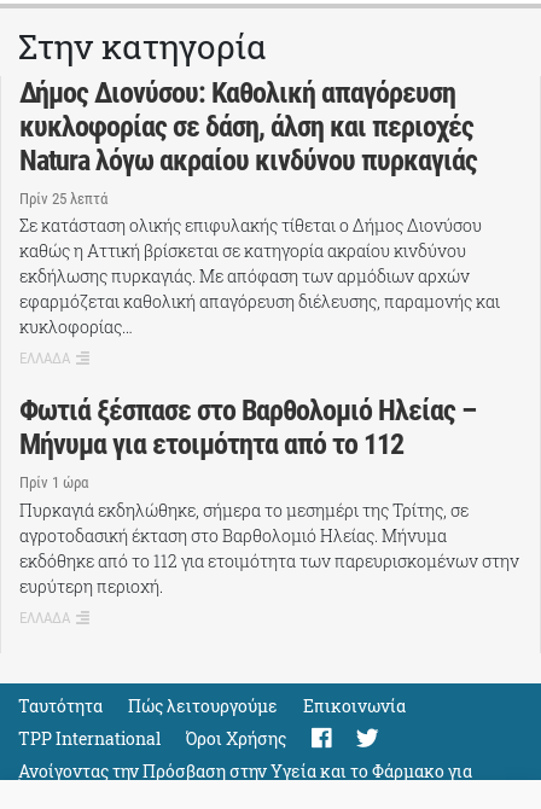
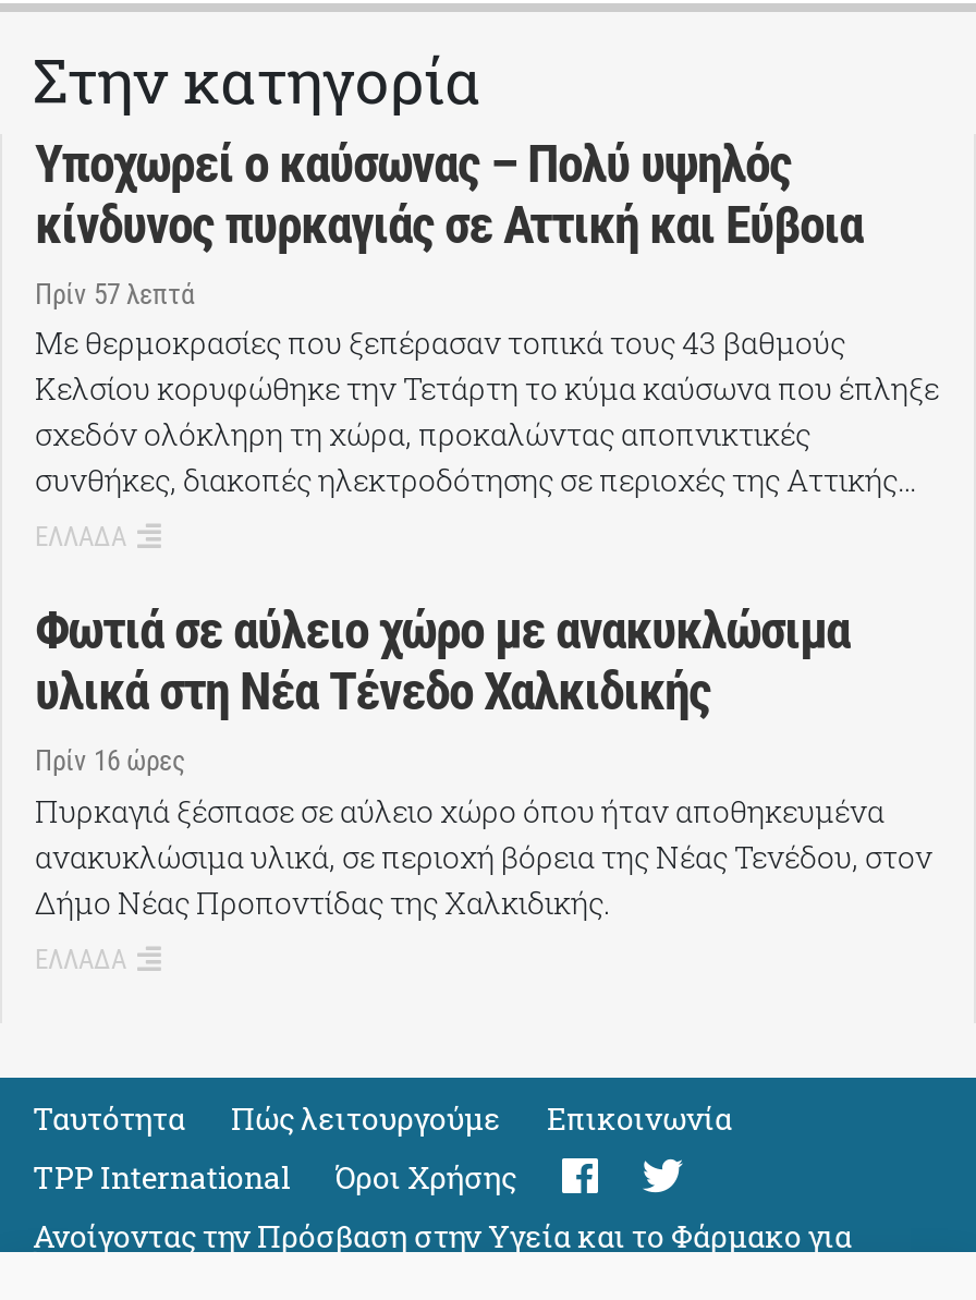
- Δήμος Διονύσου: Καθολική απαγόρευση
- κυκλοφορίας σε δάση, άλση και περιοχές
- Natura λόγω ακραίου κινδύνου πυρκαγιάς
- Πρίν 25 λεπτά
- Σε κατάσταση ολικής επιφυλακής τίθεται ο Δήμος Διονύσου
- καθώς η Αττική βρίσκεται σε κατηγορία ακραίου κινδύνου
- εκδήλωσης πυρκαγιάς. Με απόφαση των αρμόδιων αρχών
- εφαρμόζεται καθολική απαγόρευση διέλευσης, παραμονής και
- κυκλοφορίας…
+ Υποχωρεί ο καύσωνας – Πολύ υψηλός
+ κίνδυνος πυρκαγιάς σε Αττική και Εύβοια
+ Πρίν 57 λεπτά
+ Με θερμοκρασίες που ξεπέρασαν τοπικά τους 43 βαθμούς
+ Κελσίου κορυφώθηκε την Τετάρτη το κύμα καύσωνα που έπληξε
+ σχεδόν ολόκληρη τη χώρα, προκαλώντας αποπνικτικές
+ συνθήκες, διακοπές ηλεκτροδότησης σε περιοχές της Αττικής…

- Φωτιά ξέσπασε στο Βαρθολομιό Ηλείας –
- Μήνυμα για ετοιμότητα από το 112
- Πρίν 1 ώρα
- Πυρκαγιά εκδηλώθηκε, σήμερα το μεσημέρι της Τρίτης, σε
- αγροτοδασική έκταση στο Βαρθολομιό Ηλείας. Μήνυμα
- εκδόθηκε από το 112 για ετοιμότητα των παρευρισκομένων στην
- ευρύτερη περιοχή.
+ Φωτιά σε αύλειο χώρο με ανακυκλώσιμα
+ υλικά στη Νέα Τένεδο Χαλκιδικής
+ Πρίν 16 ώρες
+ Πυρκαγιά ξέσπασε σε αύλειο χώρο όπου ήταν αποθηκευμένα
+ ανακυκλώσιμα υλικά, σε περιοχή βόρεια της Νέας Τενέδου, στον
+ Δήμο Νέας Προποντίδας της Χαλκιδικής.
